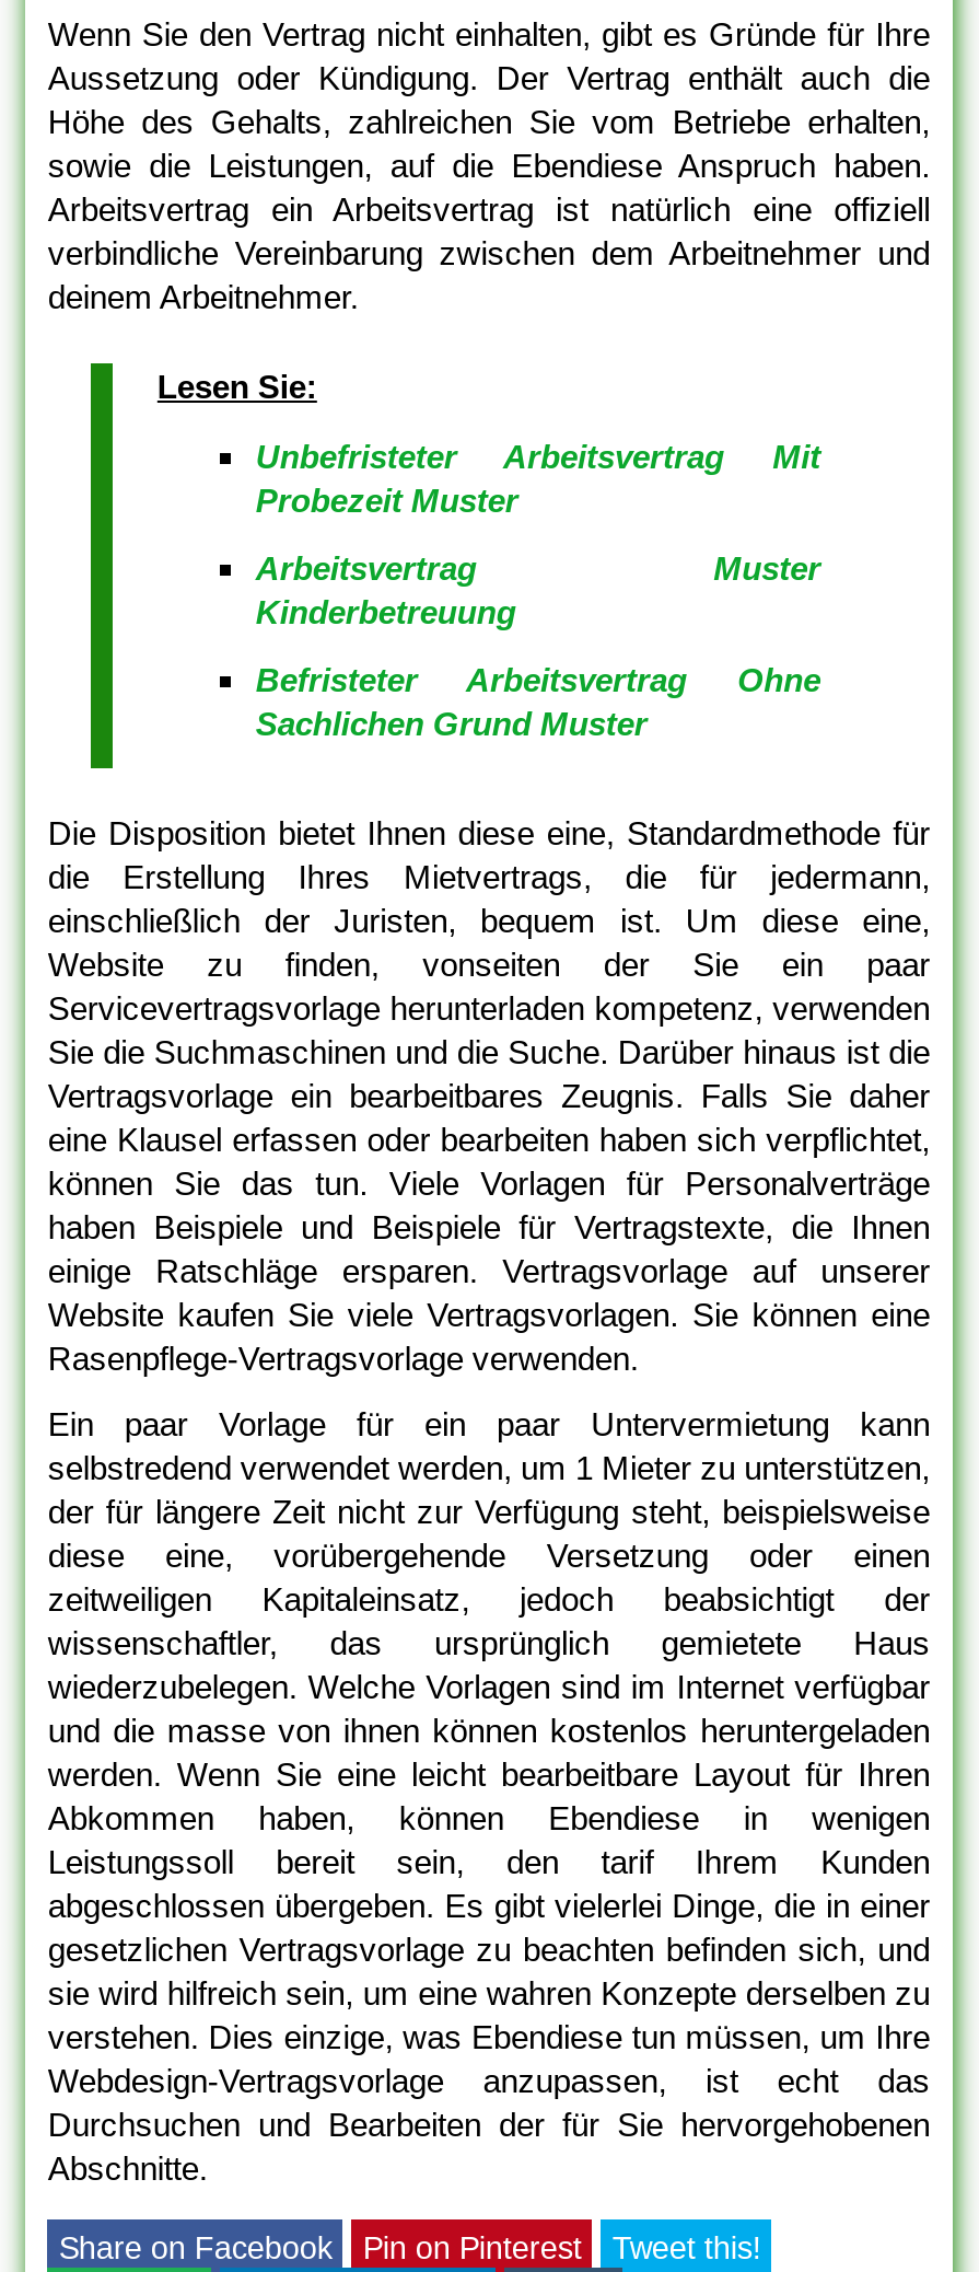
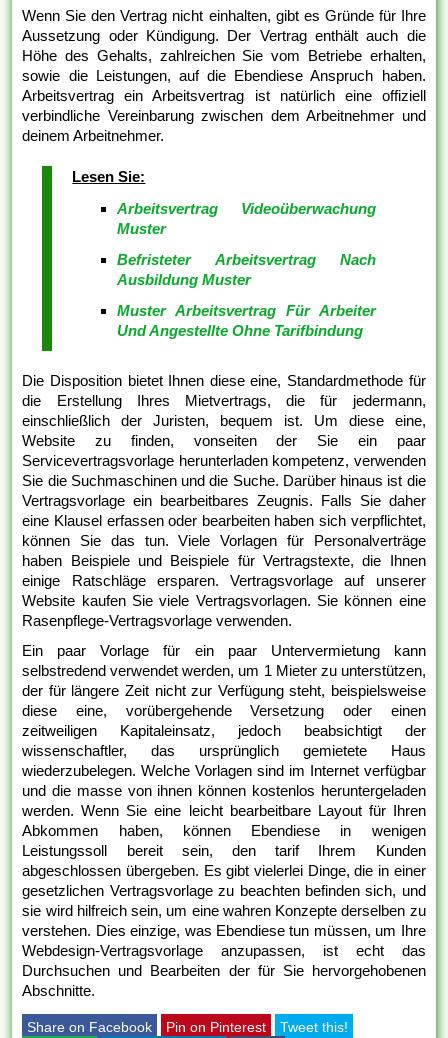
- Unbefristeter Arbeitsvertrag Mit
- Probezeit Muster
+ Arbeitsvertrag Videoüberwachung
+ Muster

- Arbeitsvertrag Muster
- Kinderbetreuung
+ Befristeter Arbeitsvertrag Nach
+ Ausbildung Muster

- Befristeter Arbeitsvertrag Ohne
- Sachlichen Grund Muster
+ Muster Arbeitsvertrag Für Arbeiter
+ Und Angestellte Ohne Tarifbindung
